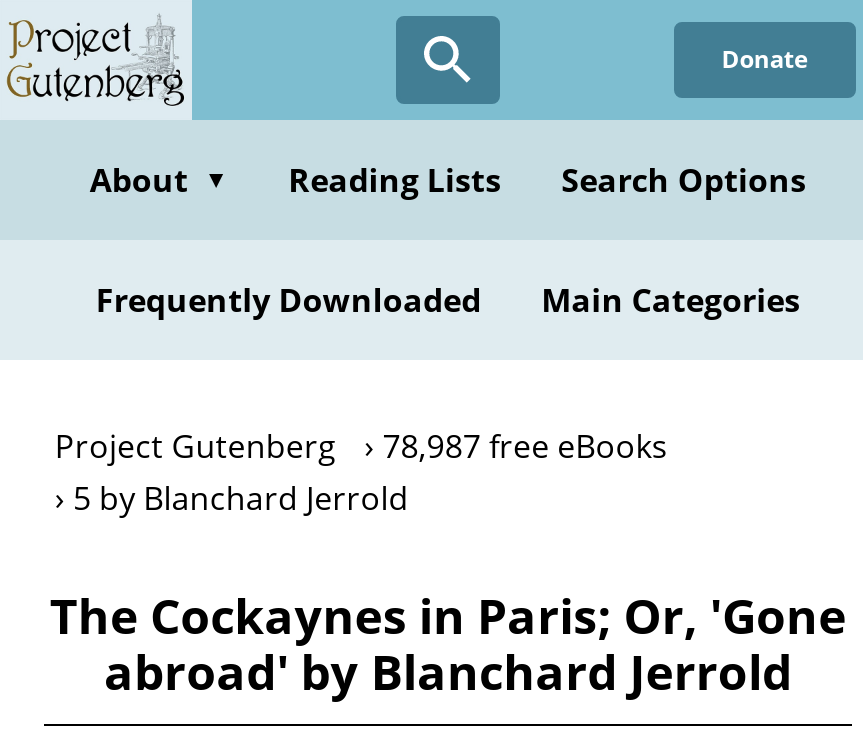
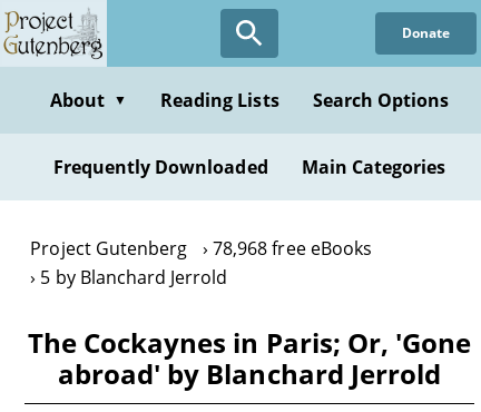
- Project Gutenberg 78,987 free eBooks
+ Project Gutenberg 78,968 free eBooks
